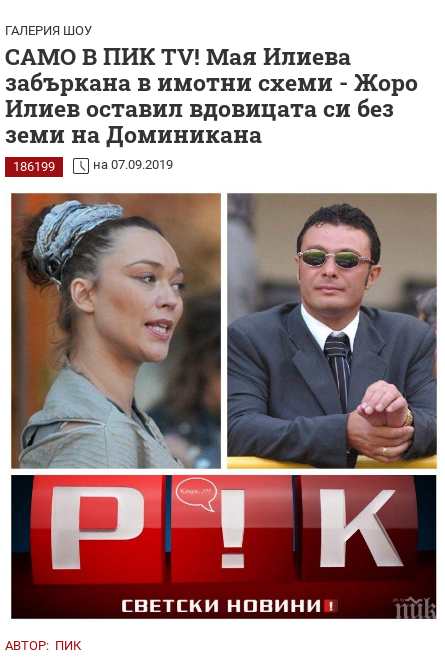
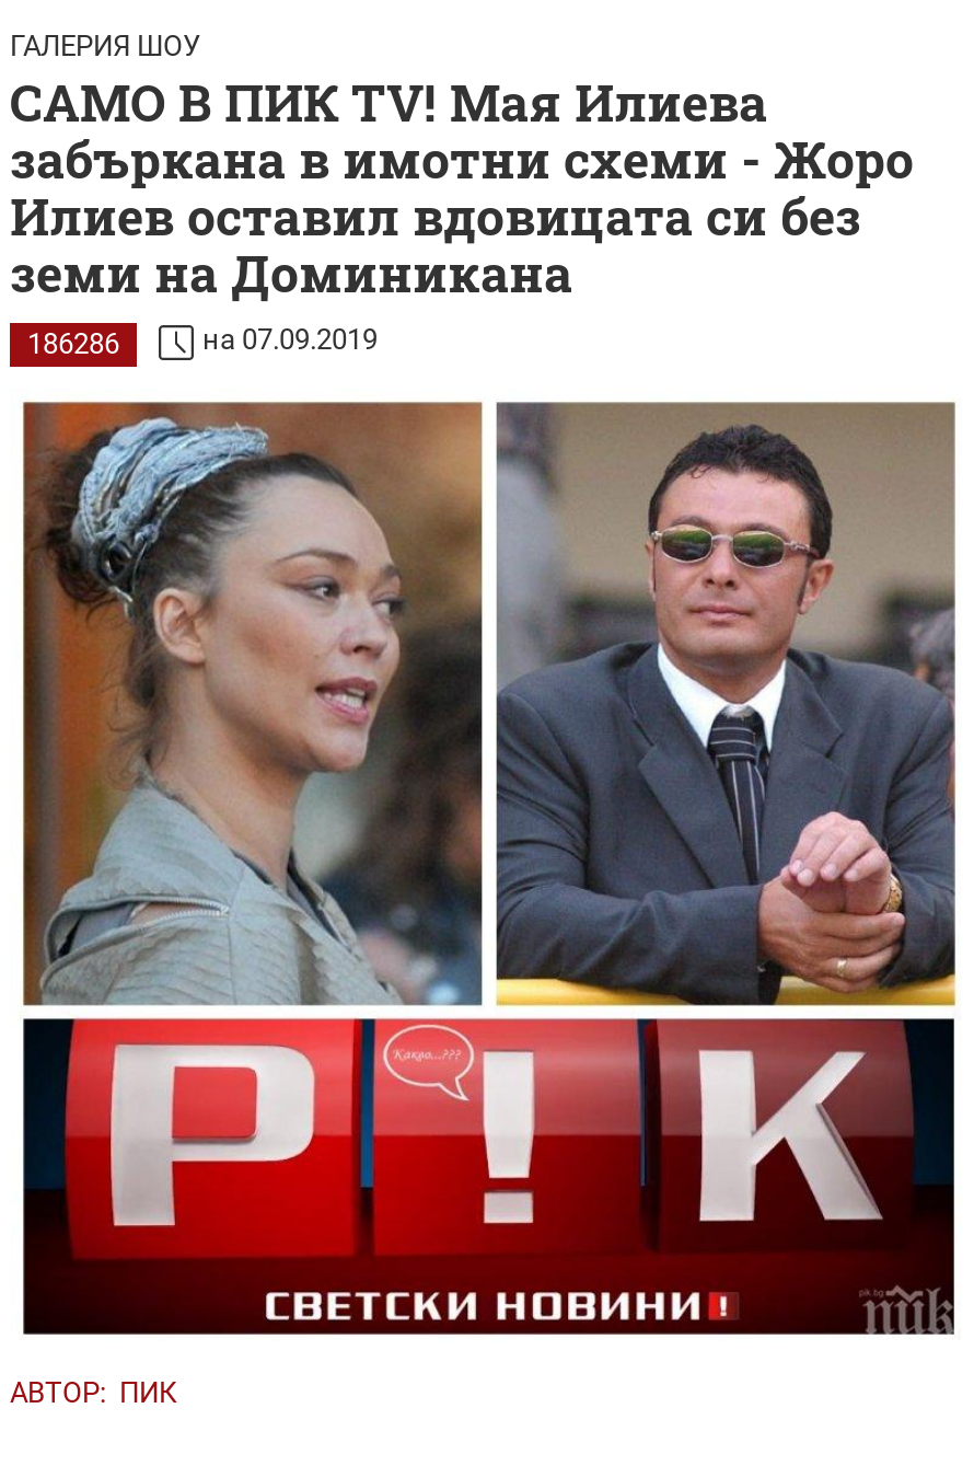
- 186199
+ 186286
